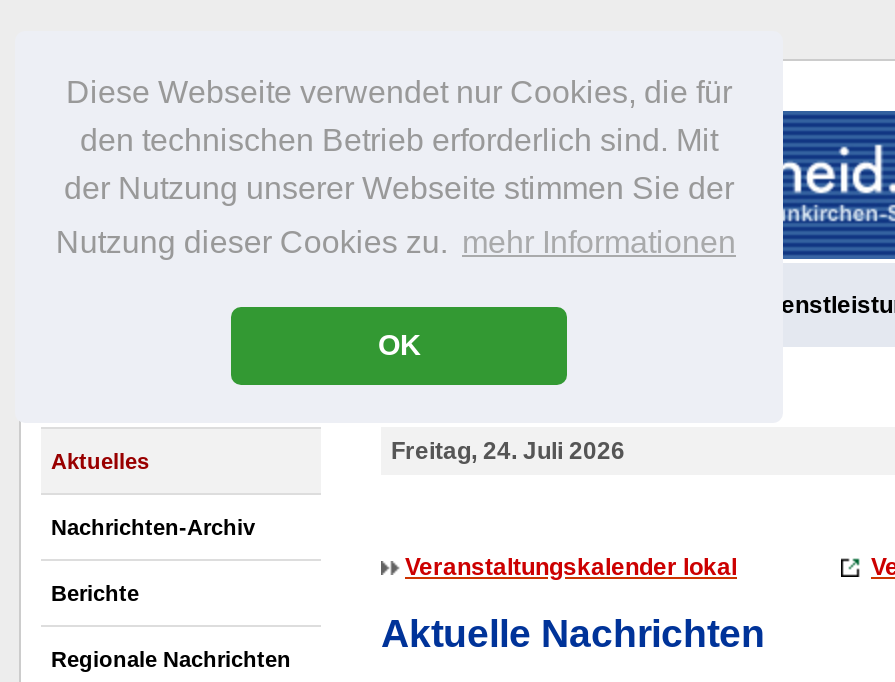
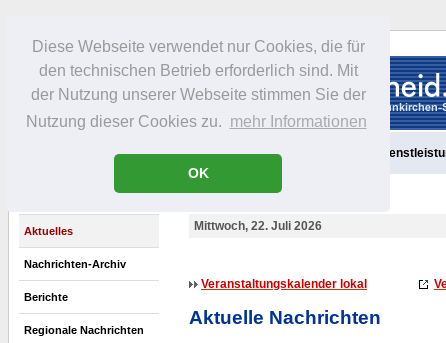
- Freitag, 24. Juli 2026
+ Mittwoch, 22. Juli 2026
